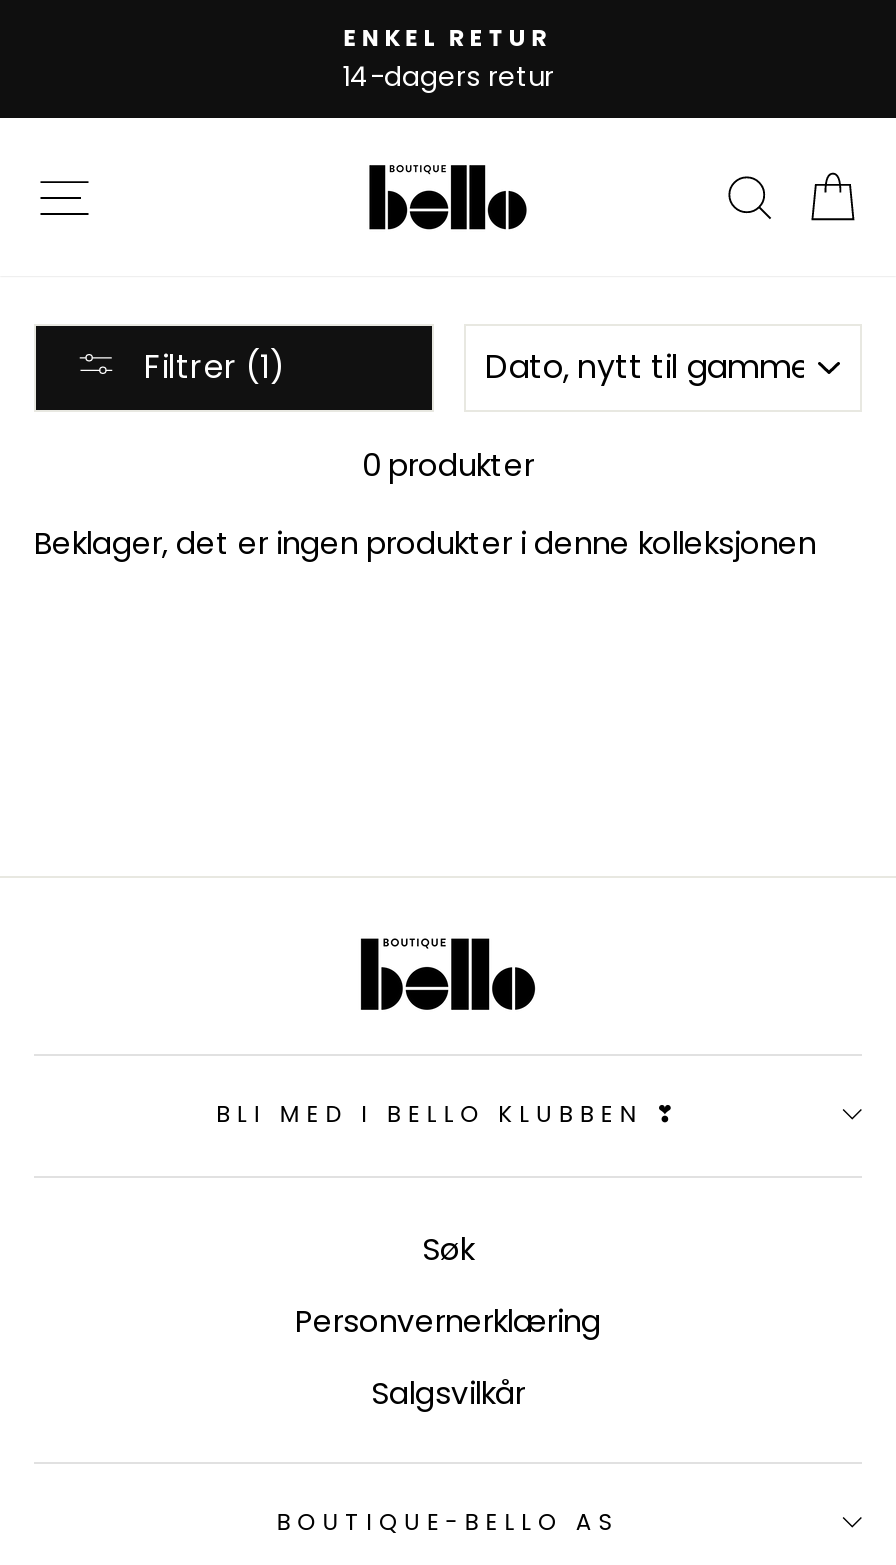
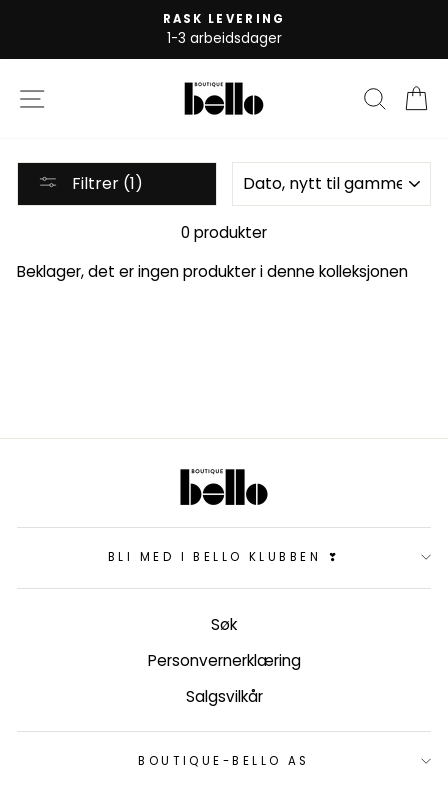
- ENKEL RETUR
- 14-dagers retur
+ RASK LEVERING
+ 1-3 arbeidsdager
